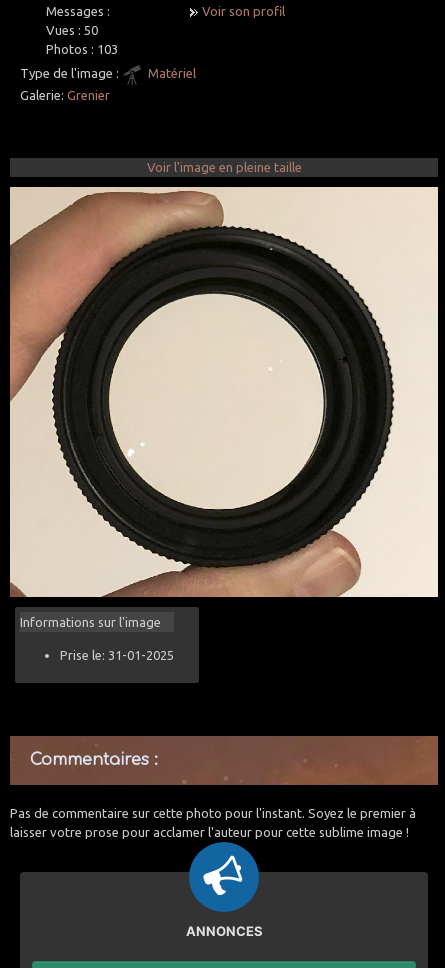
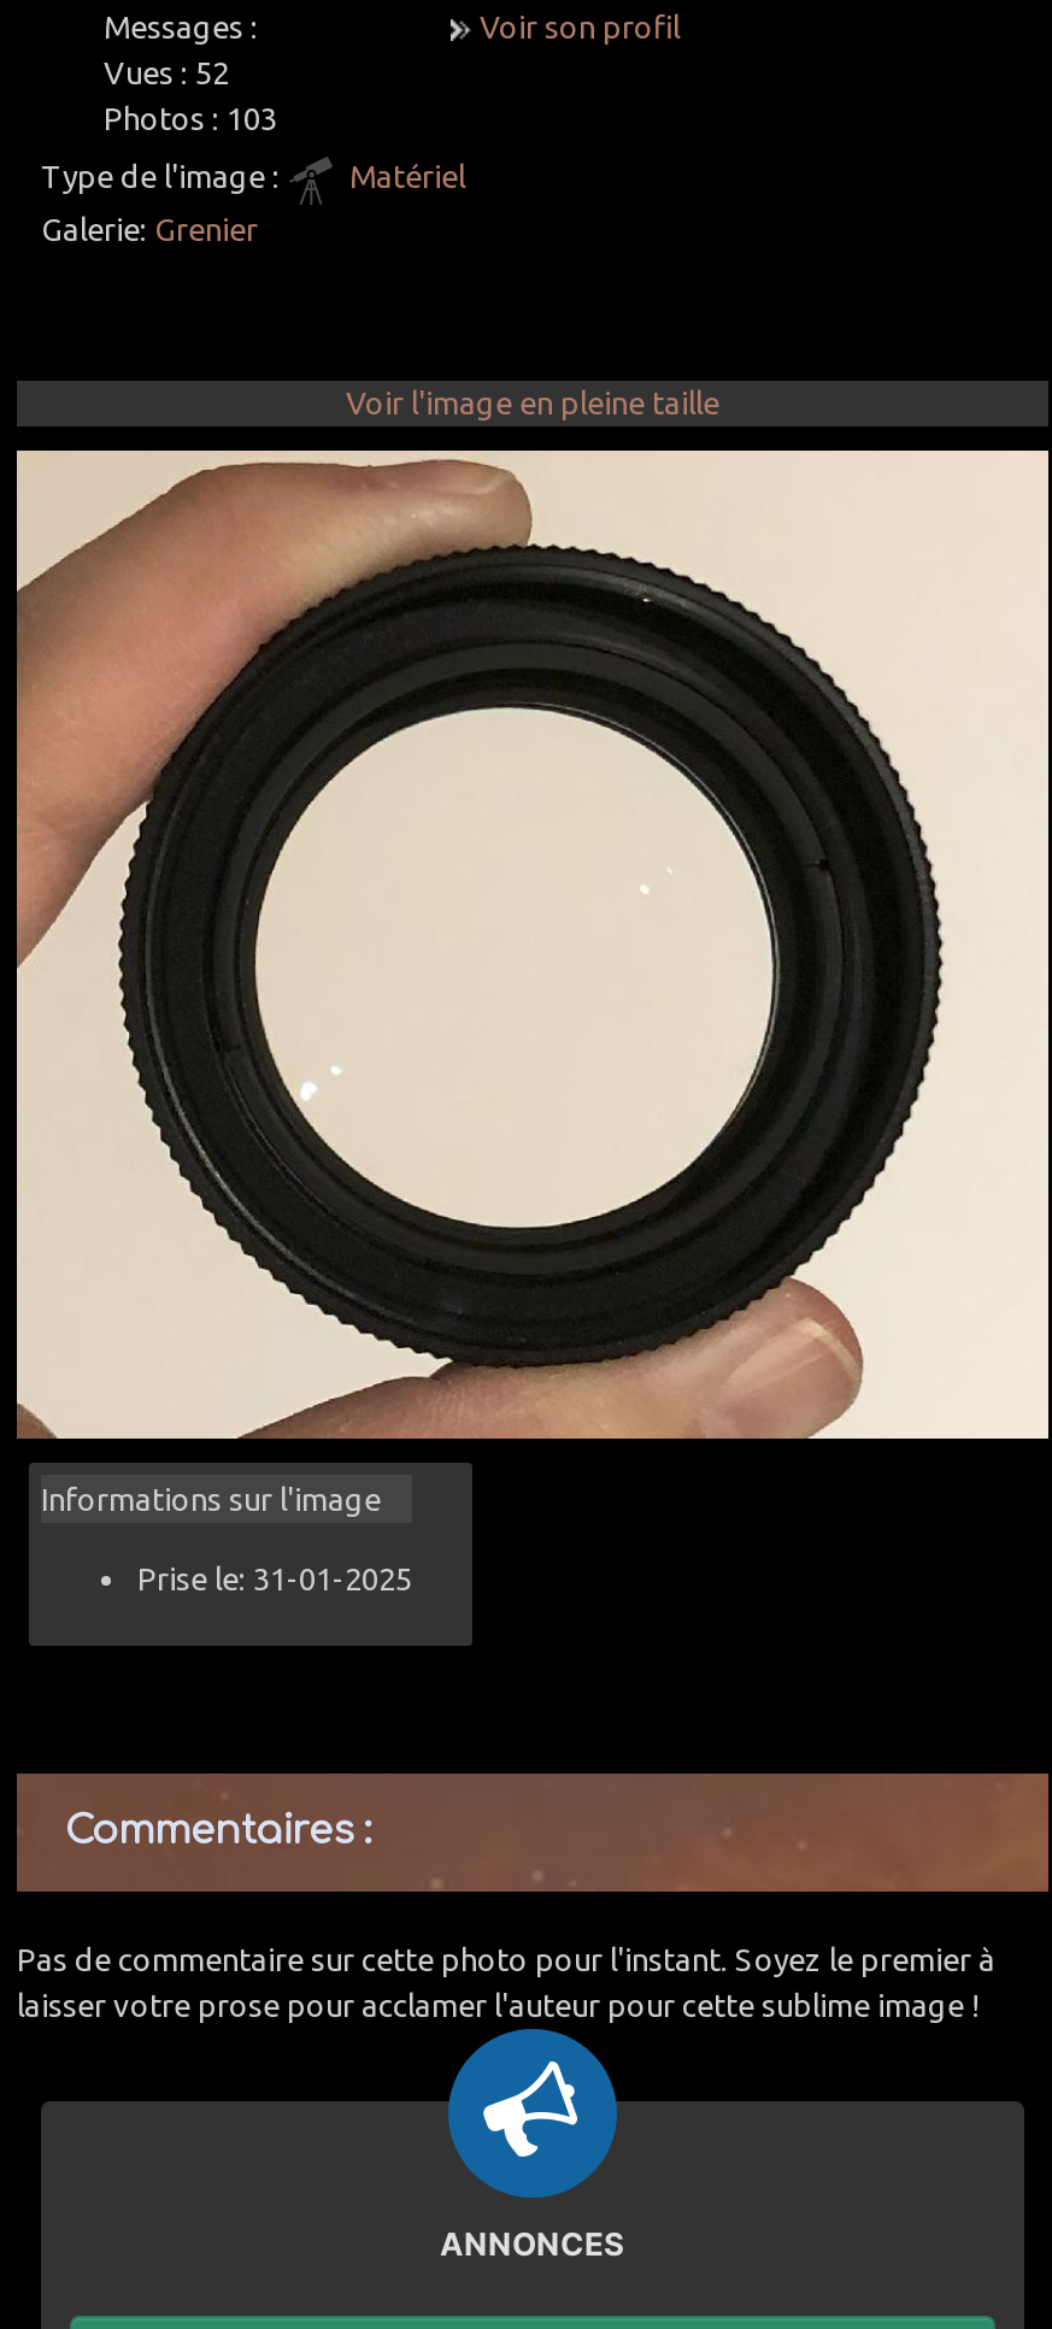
- Vues : 50
+ Vues : 52
